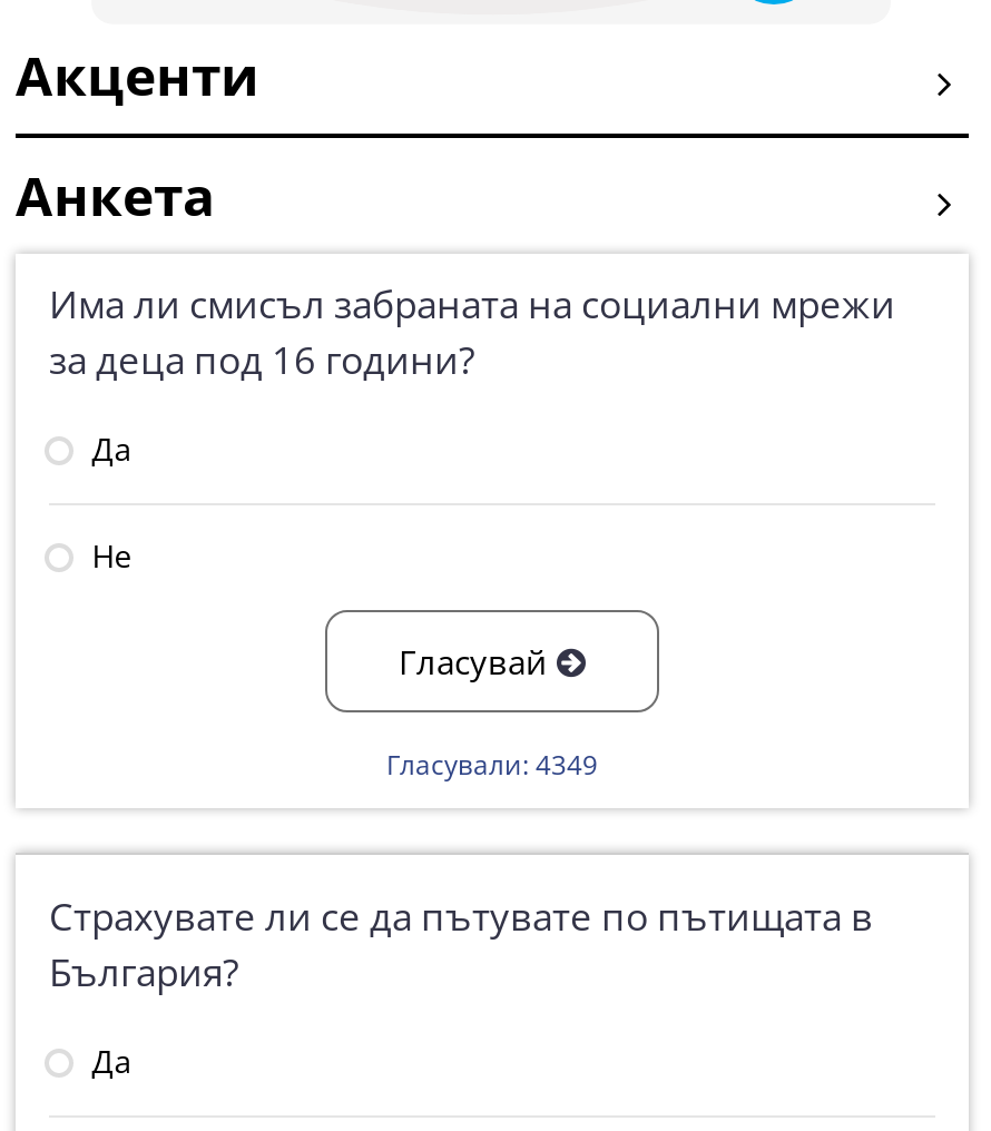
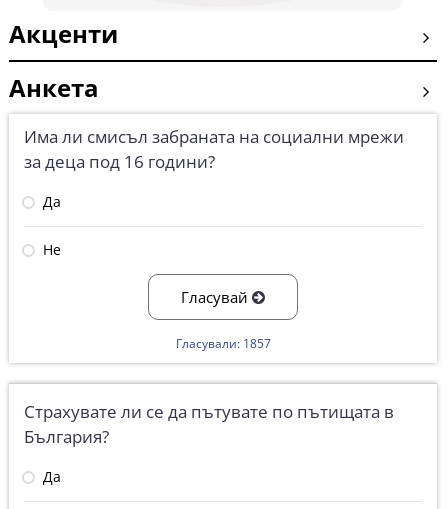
- Гласували: 4349
+ Гласували: 1857
